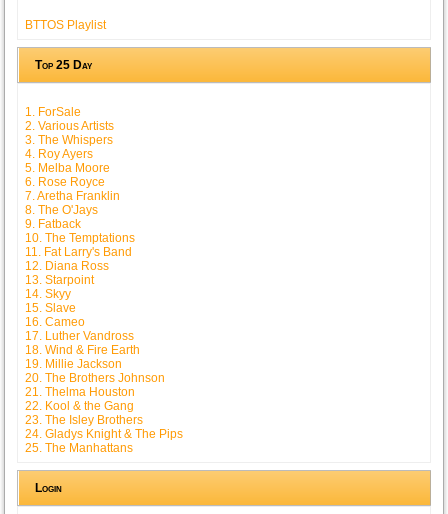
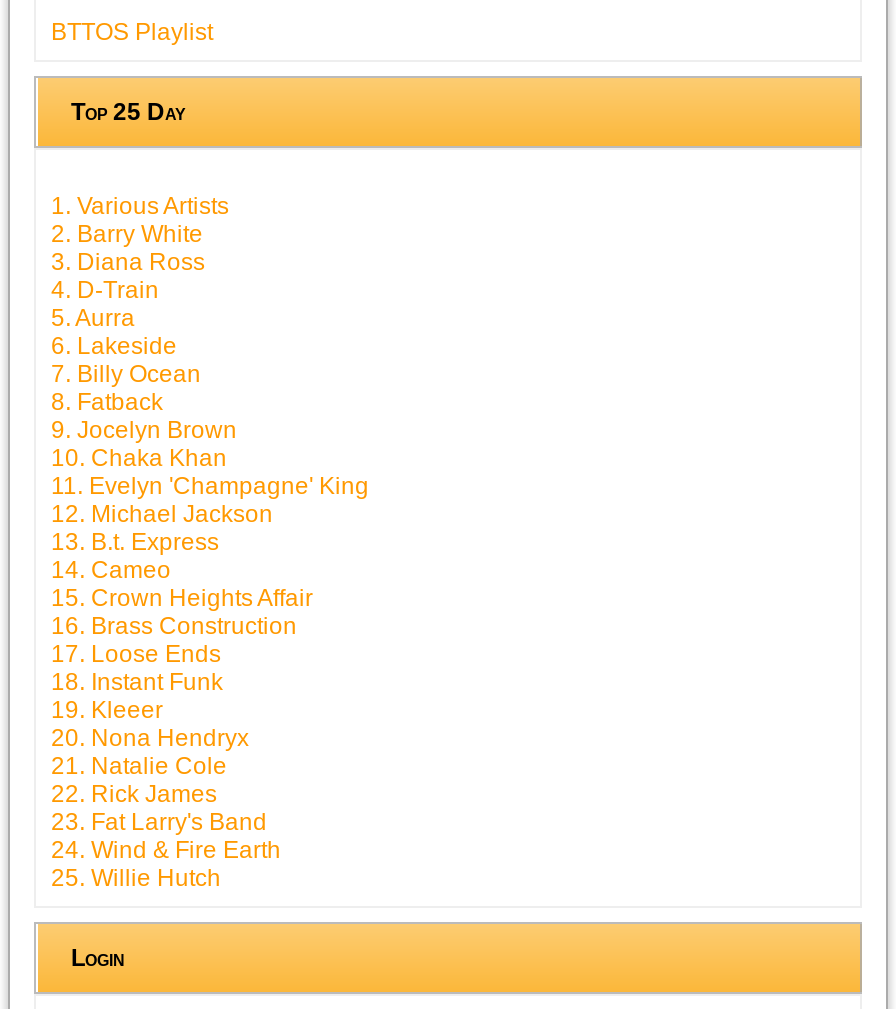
- 1. ForSale
- 2. Various Artists
- 3. The Whispers
- 4. Roy Ayers
- 5. Melba Moore
- 6. Rose Royce
- 7. Aretha Franklin
- 8. The O'Jays
- 9. Fatback
- 10. The Temptations
- 11. Fat Larry's Band
- 12. Diana Ross
- 13. Starpoint
- 14. Skyy
- 15. Slave
- 16. Cameo
- 17. Luther Vandross
- 18. Wind & Fire Earth
- 19. Millie Jackson
- 20. The Brothers Johnson
- 21. Thelma Houston
- 22. Kool & the Gang
- 23. The Isley Brothers
- 24. Gladys Knight & The Pips
- 25. The Manhattans
+ 1. Various Artists
+ 2. Barry White
+ 3. Diana Ross
+ 4. D-Train
+ 5. Aurra
+ 6. Lakeside
+ 7. Billy Ocean
+ 8. Fatback
+ 9. Jocelyn Brown
+ 10. Chaka Khan
+ 11. Evelyn 'Champagne' King
+ 12. Michael Jackson
+ 13. B.t. Express
+ 14. Cameo
+ 15. Crown Heights Affair
+ 16. Brass Construction
+ 17. Loose Ends
+ 18. Instant Funk
+ 19. Kleeer
+ 20. Nona Hendryx
+ 21. Natalie Cole
+ 22. Rick James
+ 23. Fat Larry's Band
+ 24. Wind & Fire Earth
+ 25. Willie Hutch
